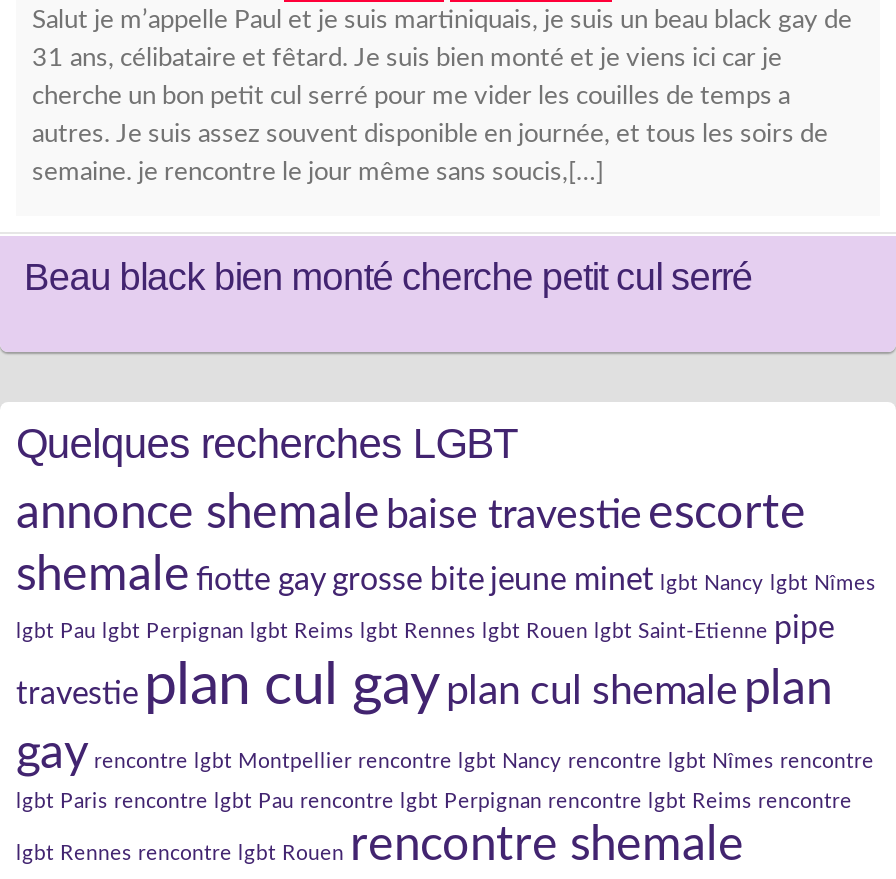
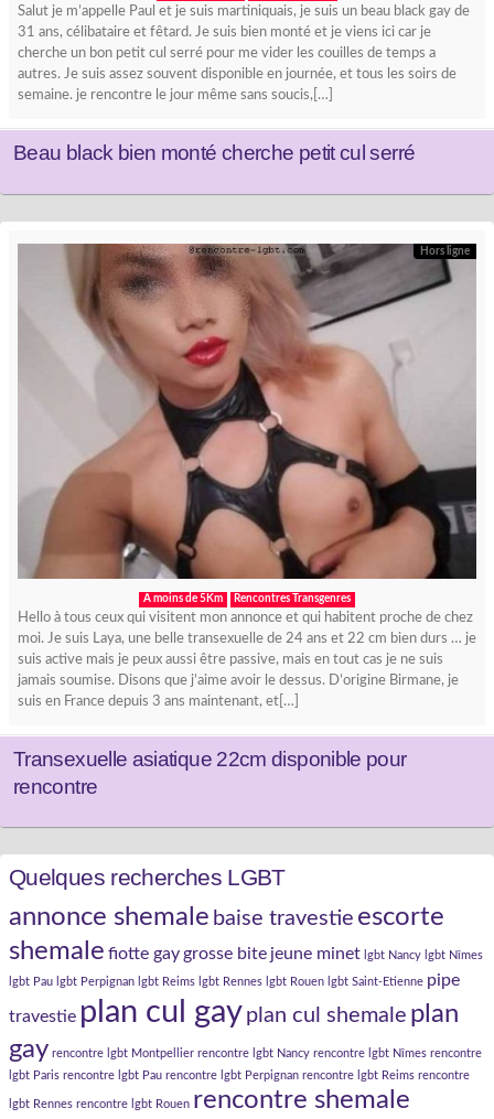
+ A moins de 5Km
+ Rencontres Transgenres
+ Hello à tous ceux qui visitent mon annonce et qui habitent proche de chez
+ moi. Je suis Laya, une belle transexuelle de 24 ans et 22 cm bien durs … je
+ suis active mais je peux aussi être passive, mais en tout cas je ne suis
+ jamais soumise. Disons que j’aime avoir le dessus. D’origine Birmane, je
+ suis en France depuis 3 ans maintenant, et[…]
+ Transexuelle asiatique 22cm disponible pour
+ rencontre

+ [image]
+ Hors ligne
